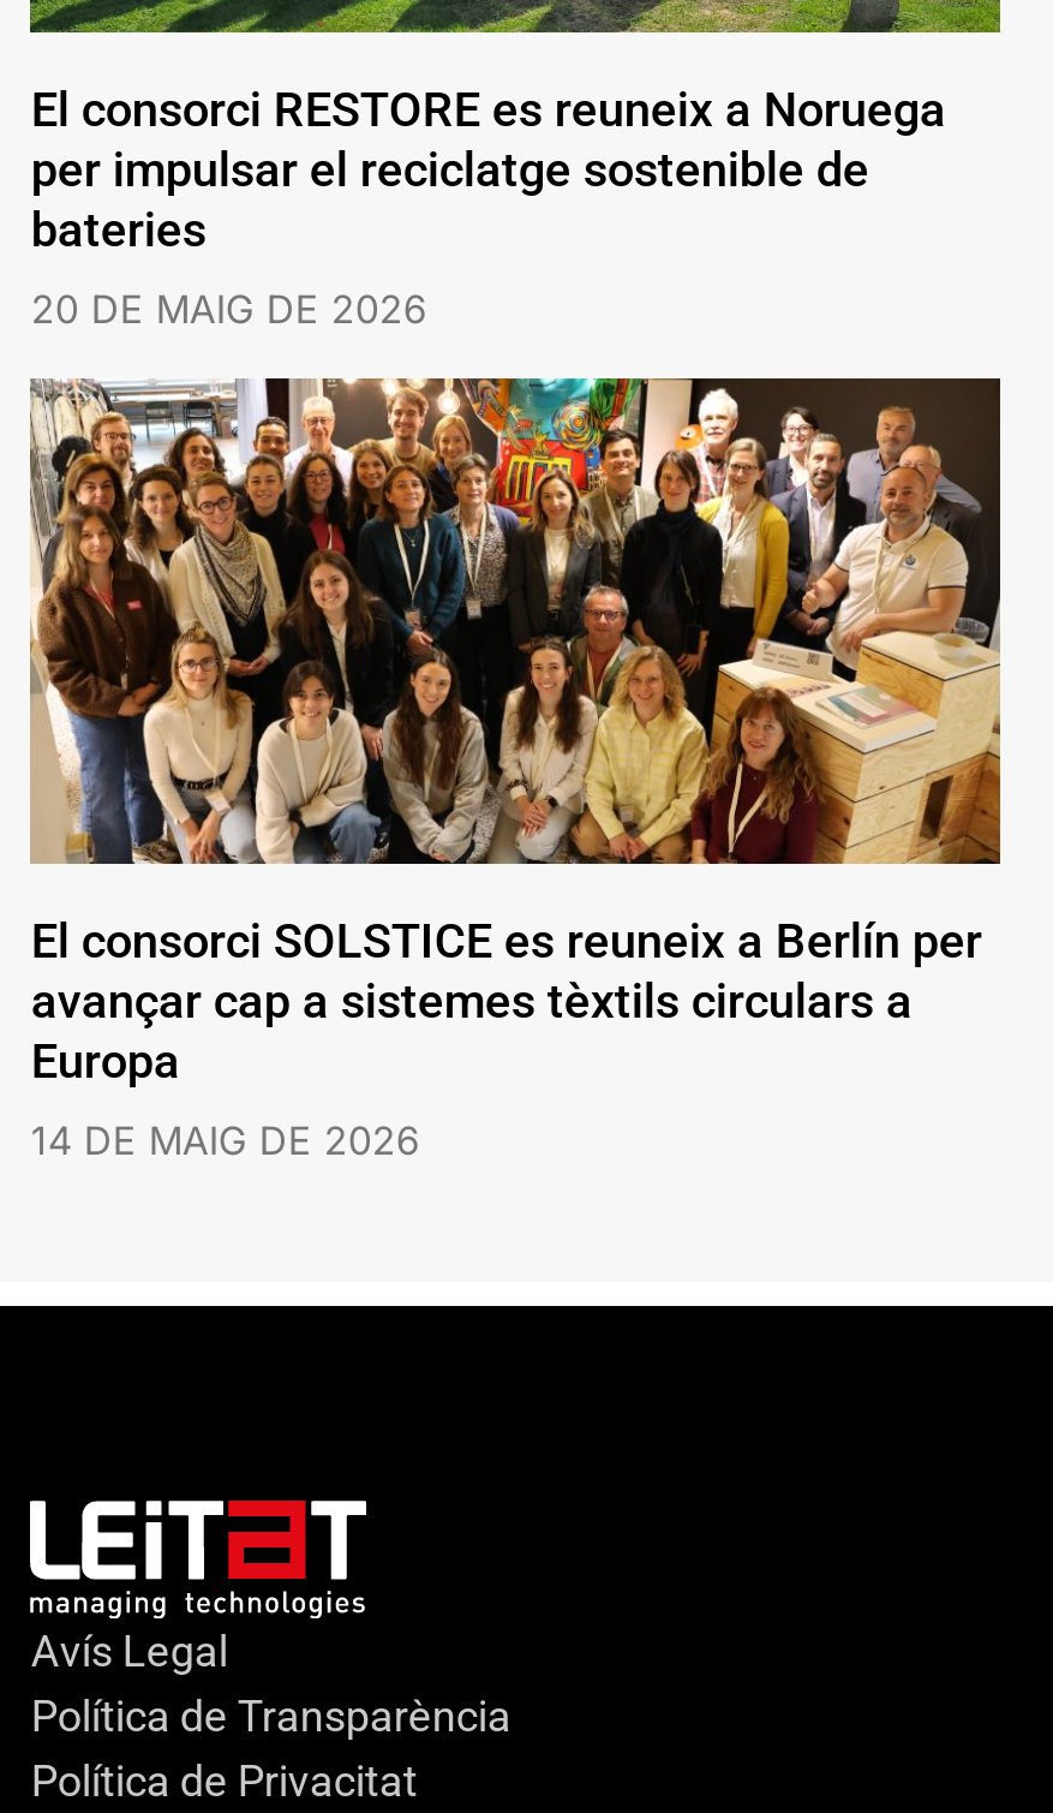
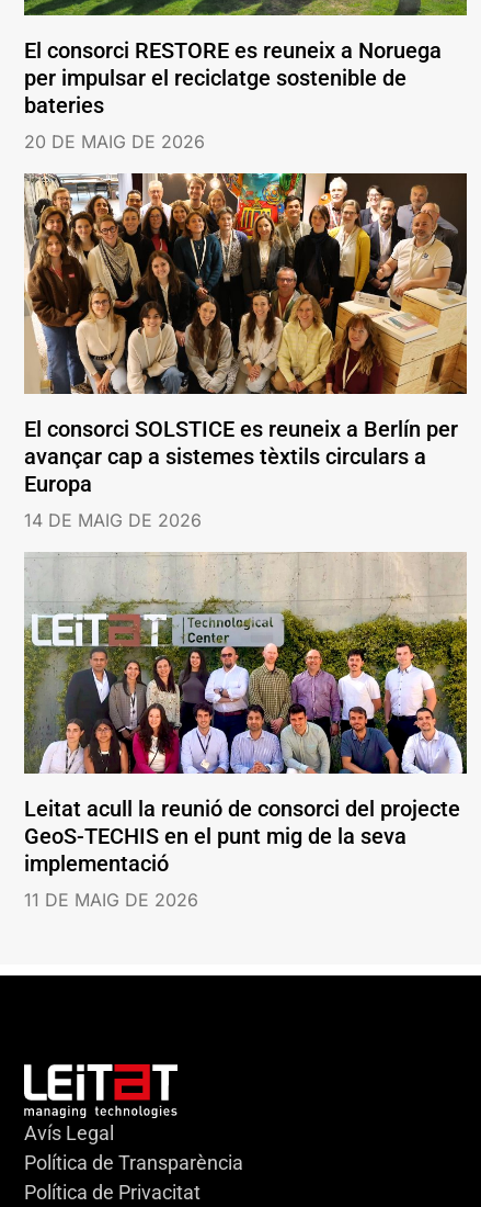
+ [image]
+ Leitat acull la reunió de consorci del projecte
+ GeoS-TECHIS en el punt mig de la seva
+ implementació
+ 11 DE MAIG DE 2026
